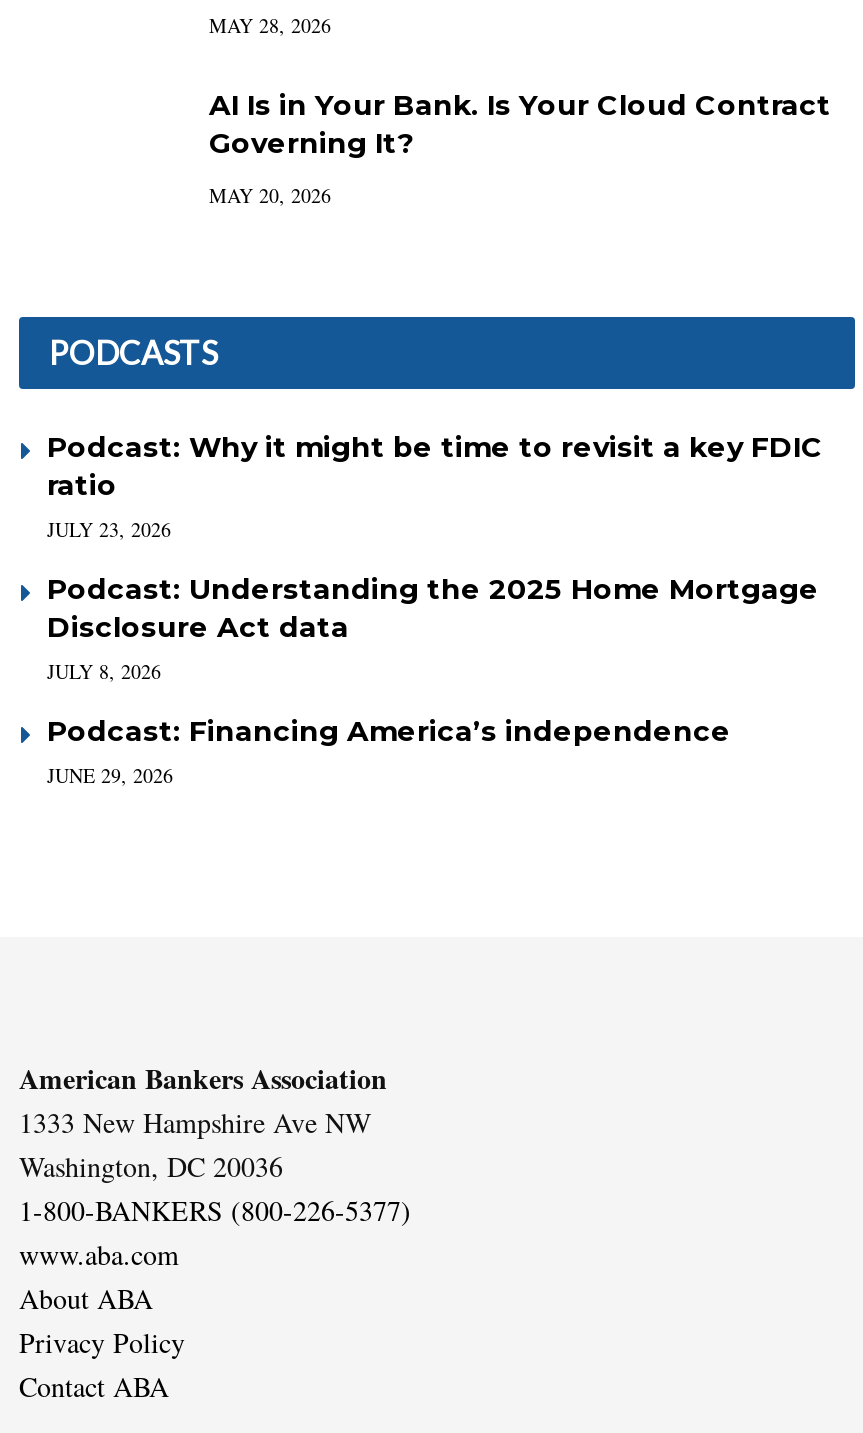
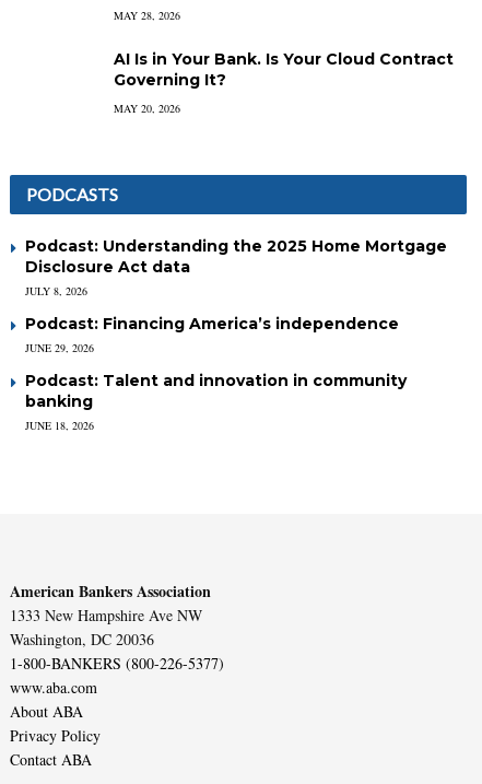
- Podcast: Why it might be time to revisit a key FDIC
- ratio
- JULY 23, 2026

moved up: Podcast: Understanding the 2025 Home Mortgage | Disclosure Act data | JULY 8, 2026 | Podcast: Financing America’s independence | JUNE 29, 2026

+ Podcast: Talent and innovation in community
+ banking
+ JUNE 18, 2026
